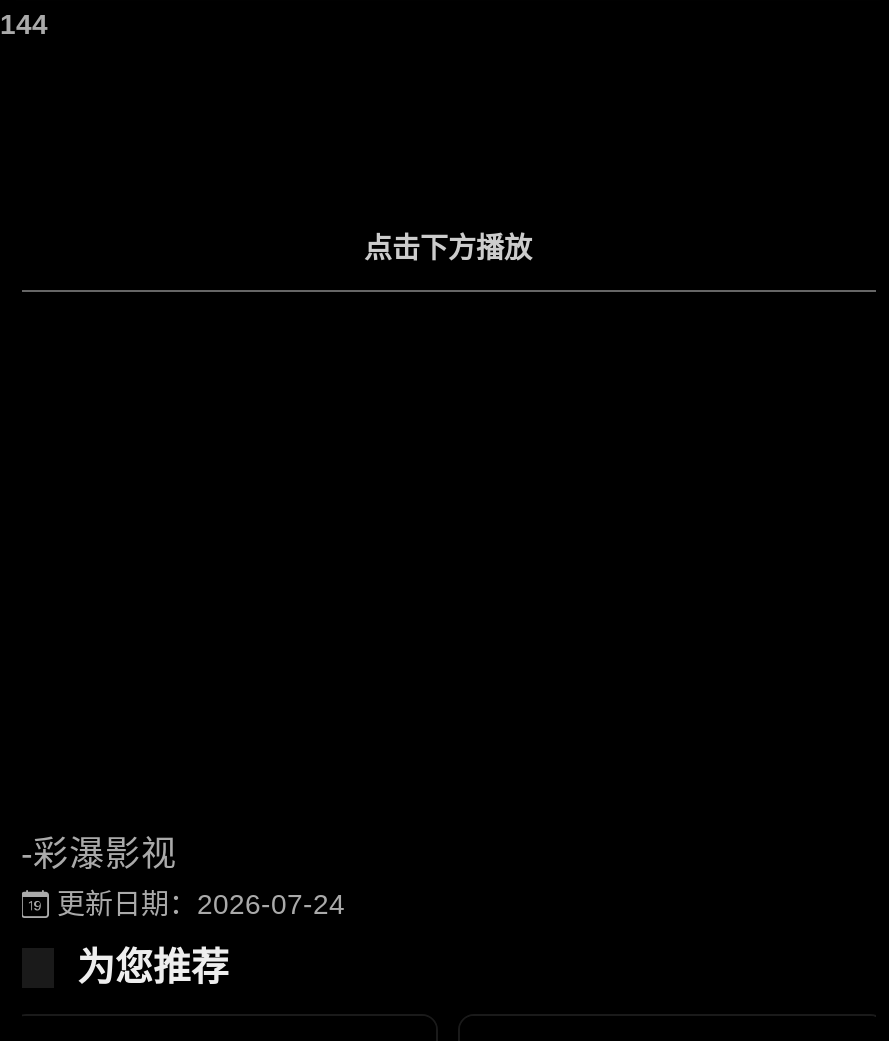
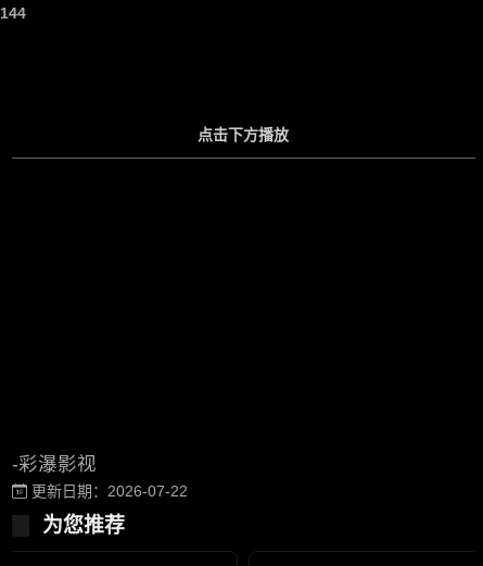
- 更新日期：2026-07-24
+ 更新日期：2026-07-22
